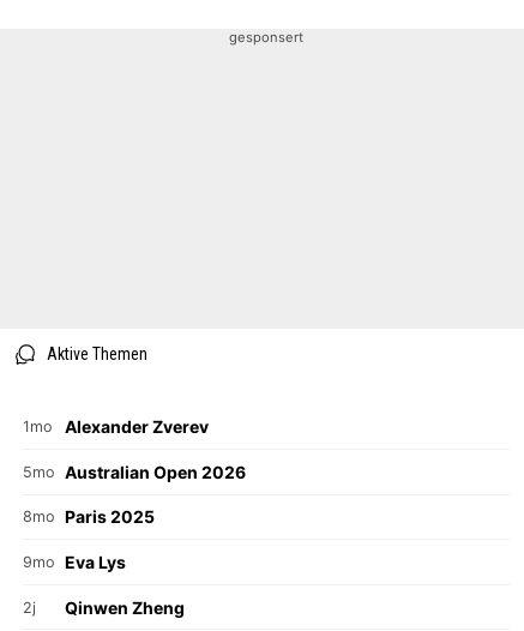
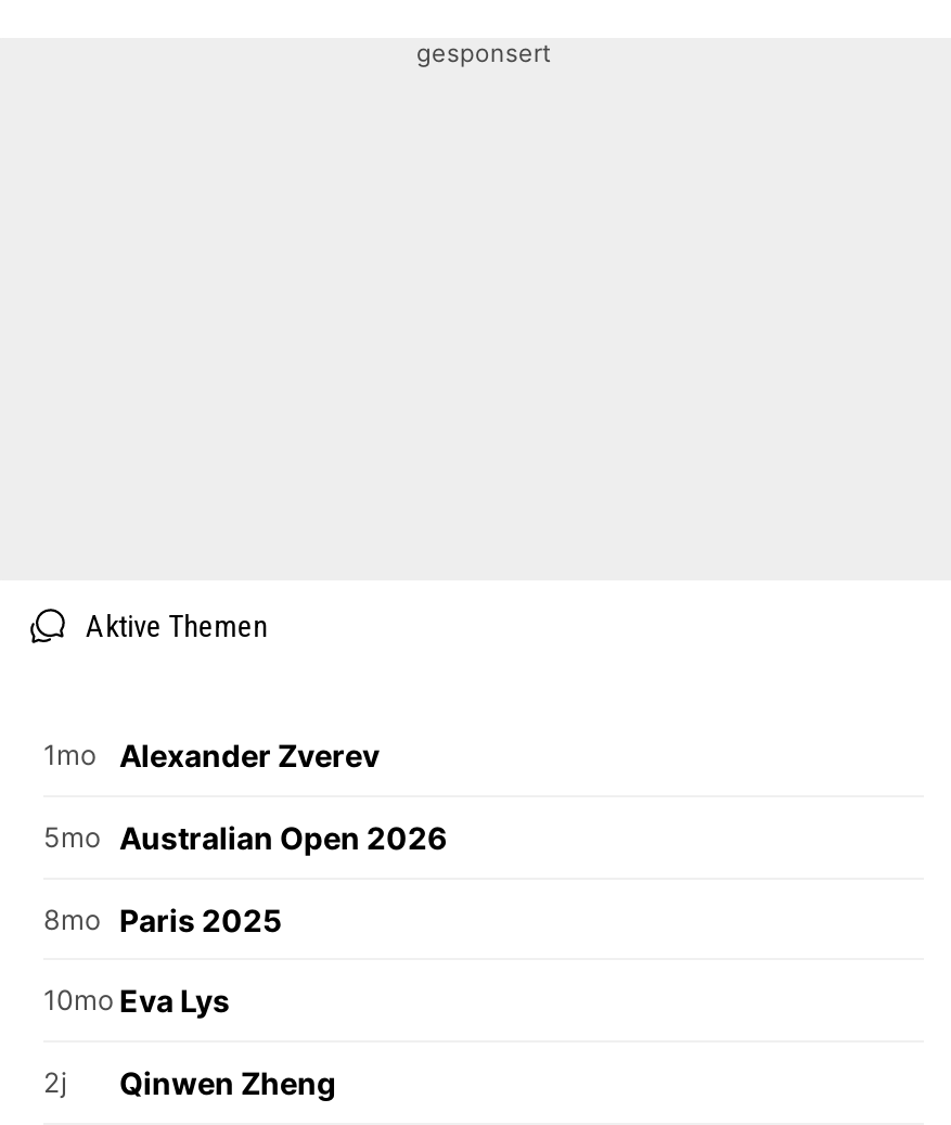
- 9mo Eva Lys
+ 10mo Eva Lys
